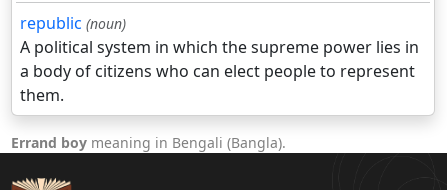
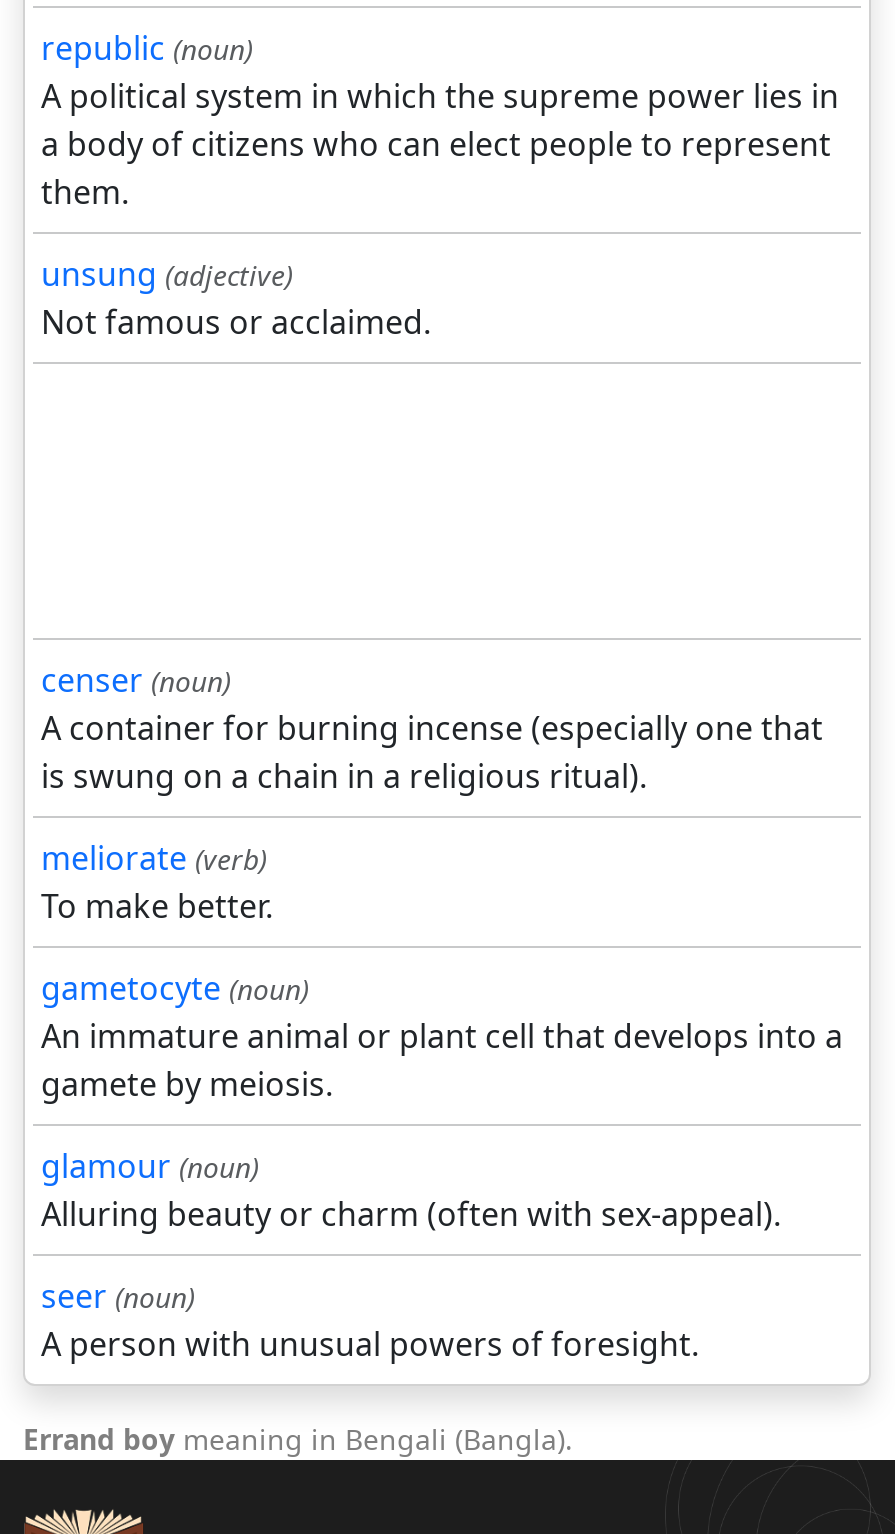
+ unsung (adjective)
+ Not famous or acclaimed.

+ censer (noun)
+ A container for burning incense (especially one that
+ is swung on a chain in a religious ritual).
+ meliorate (verb)
+ To make better.
+ gametocyte (noun)
+ An immature animal or plant cell that develops into a
+ gamete by meiosis.
+ glamour (noun)
+ Alluring beauty or charm (often with sex-appeal).
+ seer (noun)
+ A person with unusual powers of foresight.
